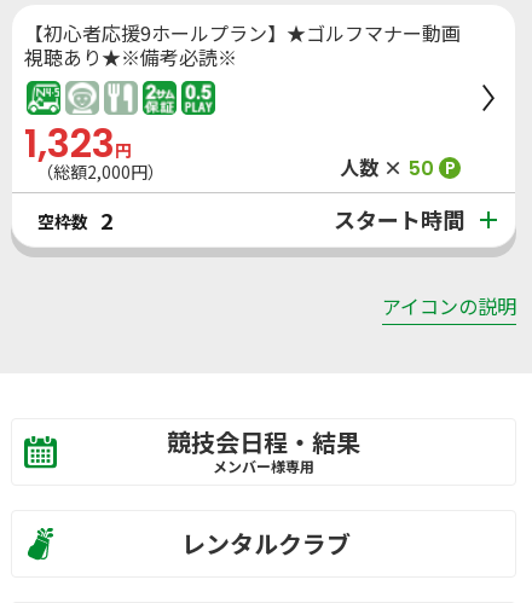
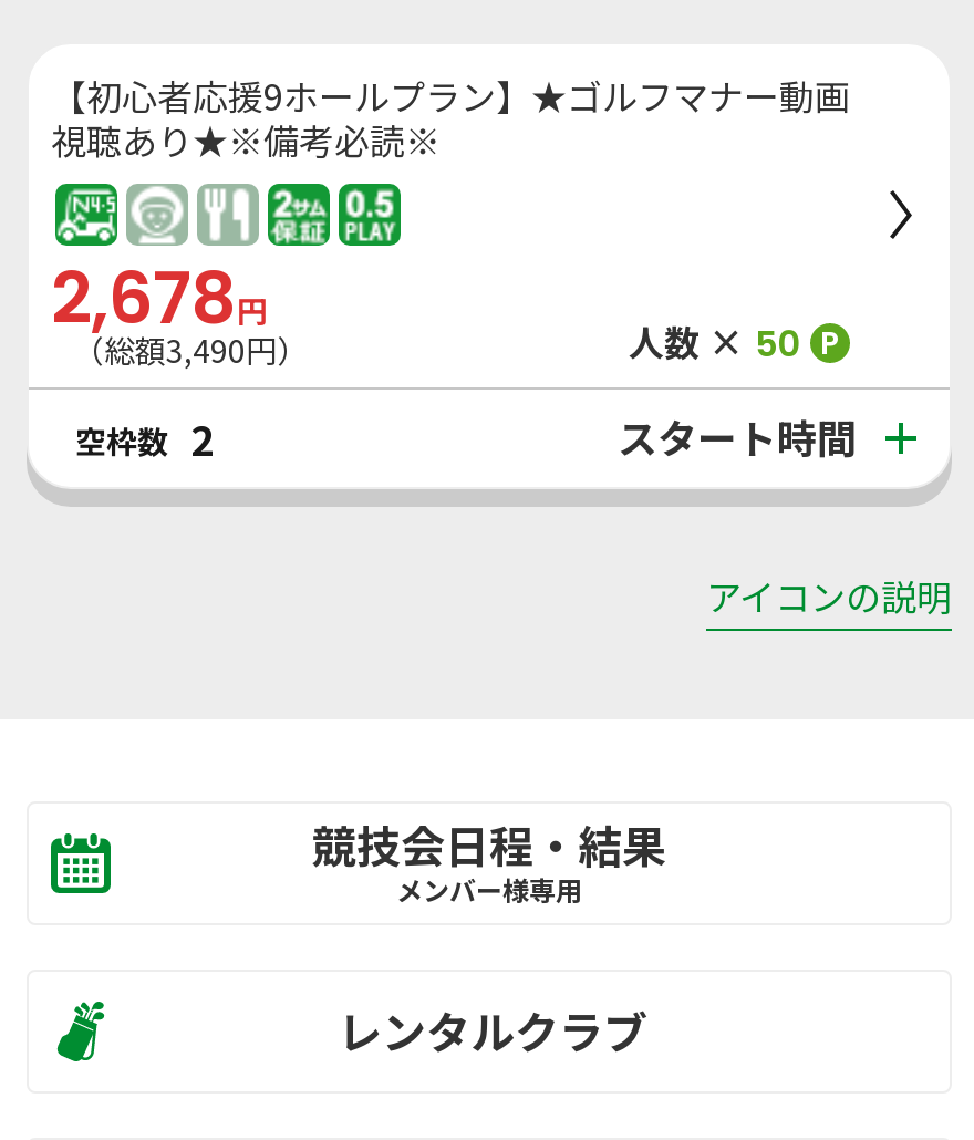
- 1,323円
+ 2,678円

- （総額2,000円）
+ （総額3,490円）
